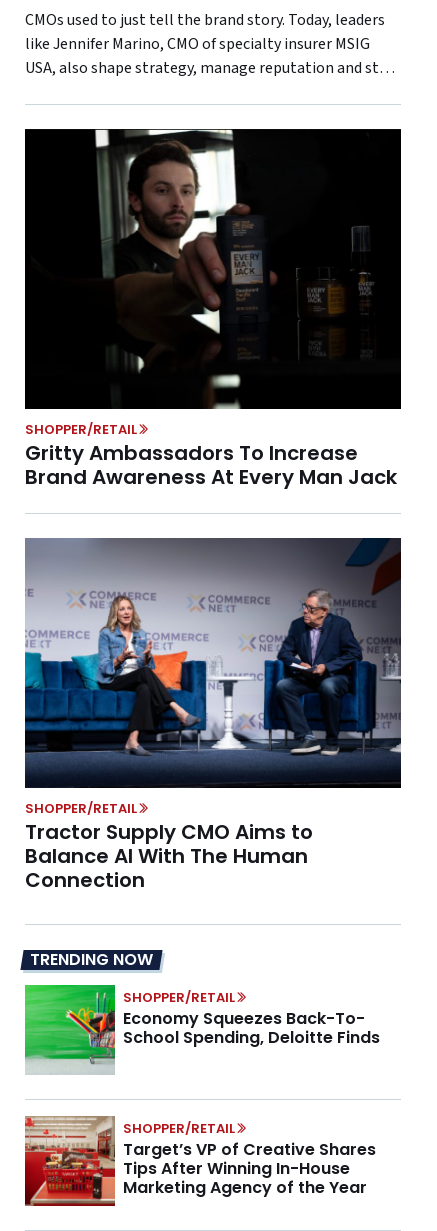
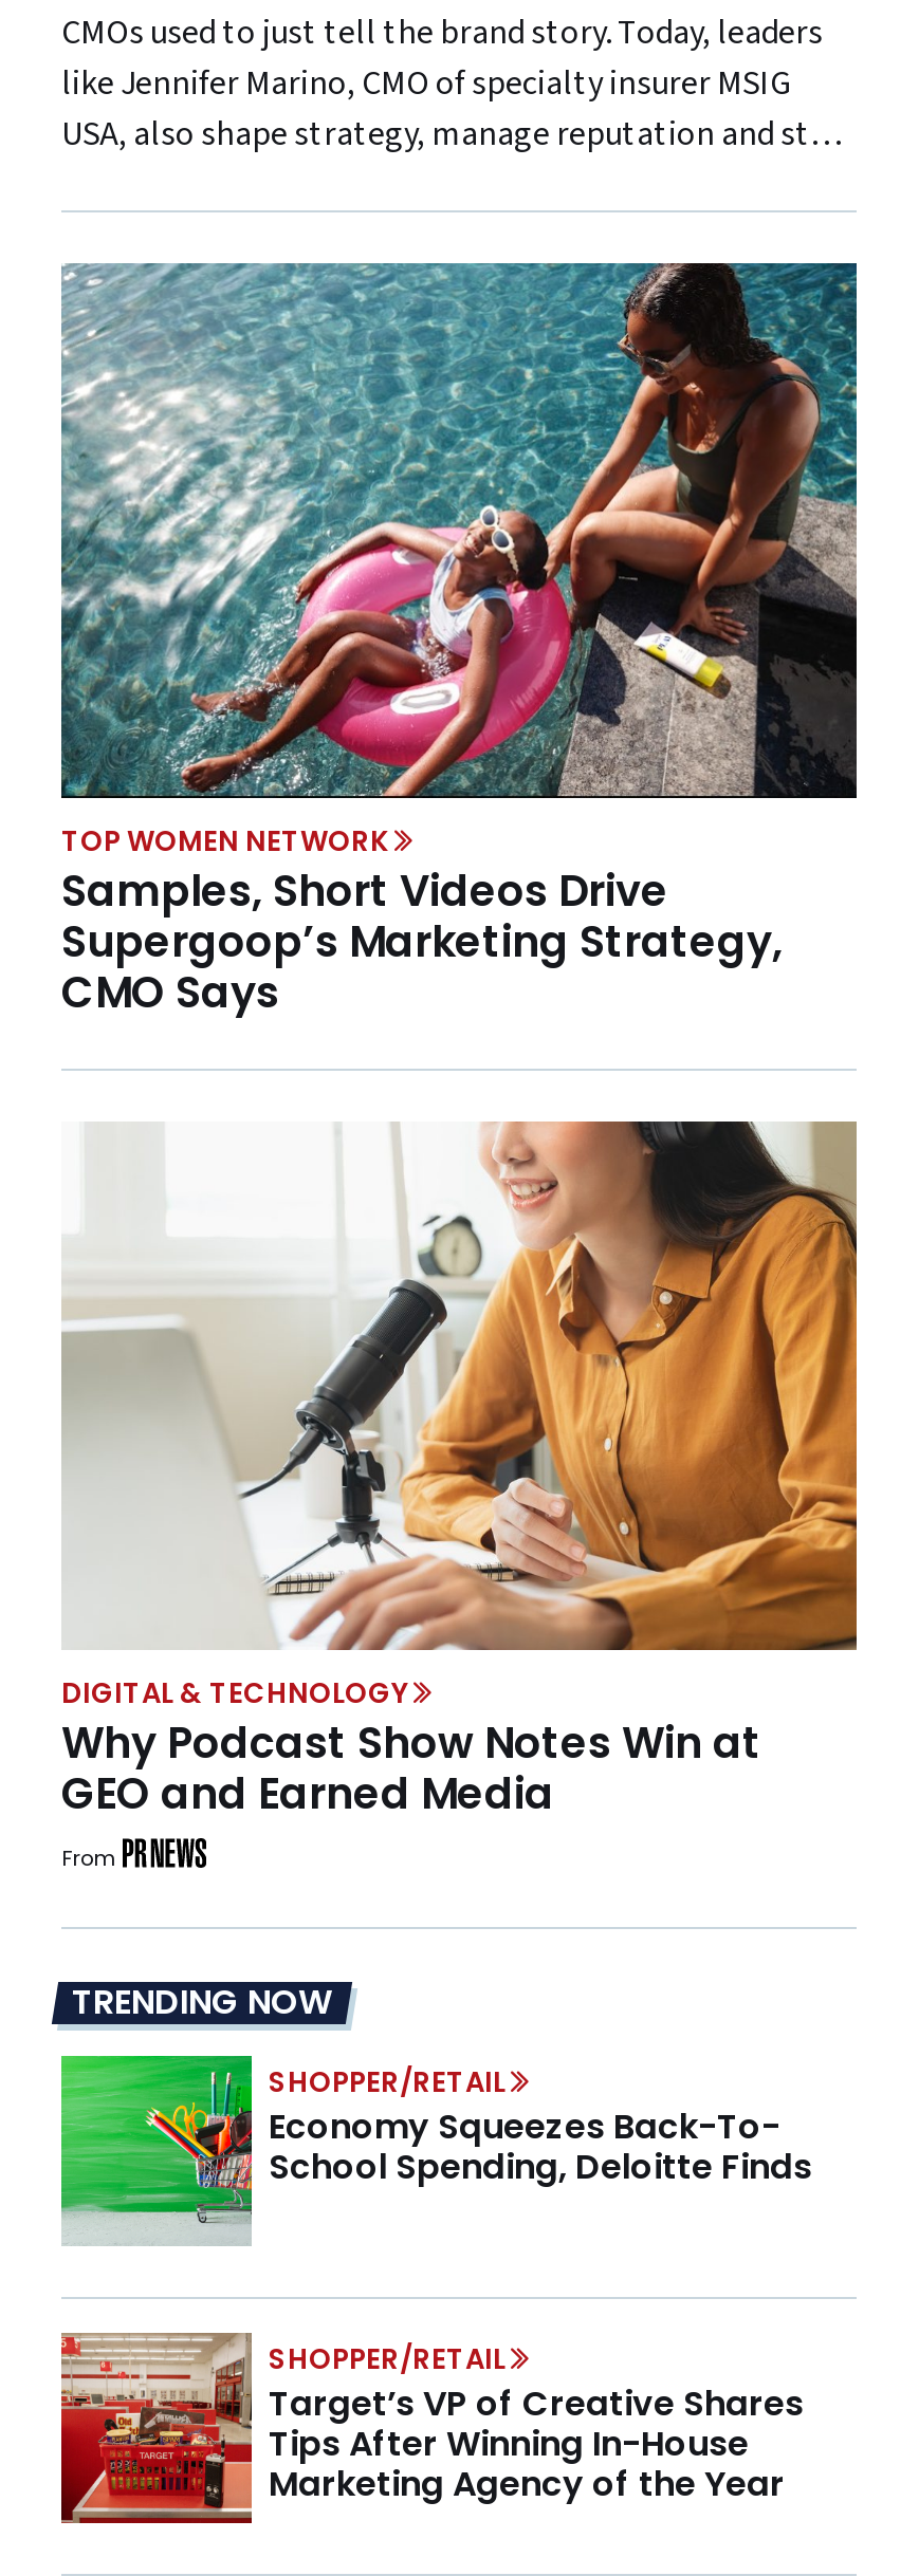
- [image]
- SHOPPER/RETAIL
- Gritty Ambassadors To Increase
- Brand Awareness At Every Man Jack
+ [image]
+ TOP WOMEN NETWORK
+ Samples, Short Videos Drive
+ Supergoop’s Marketing Strategy,
+ CMO Says

- [image]
- SHOPPER/RETAIL
- Tractor Supply CMO Aims to
- Balance AI With The Human
- Connection
+ [image]
+ DIGITAL & TECHNOLOGY
+ Why Podcast Show Notes Win at
+ GEO and Earned Media
+ From
